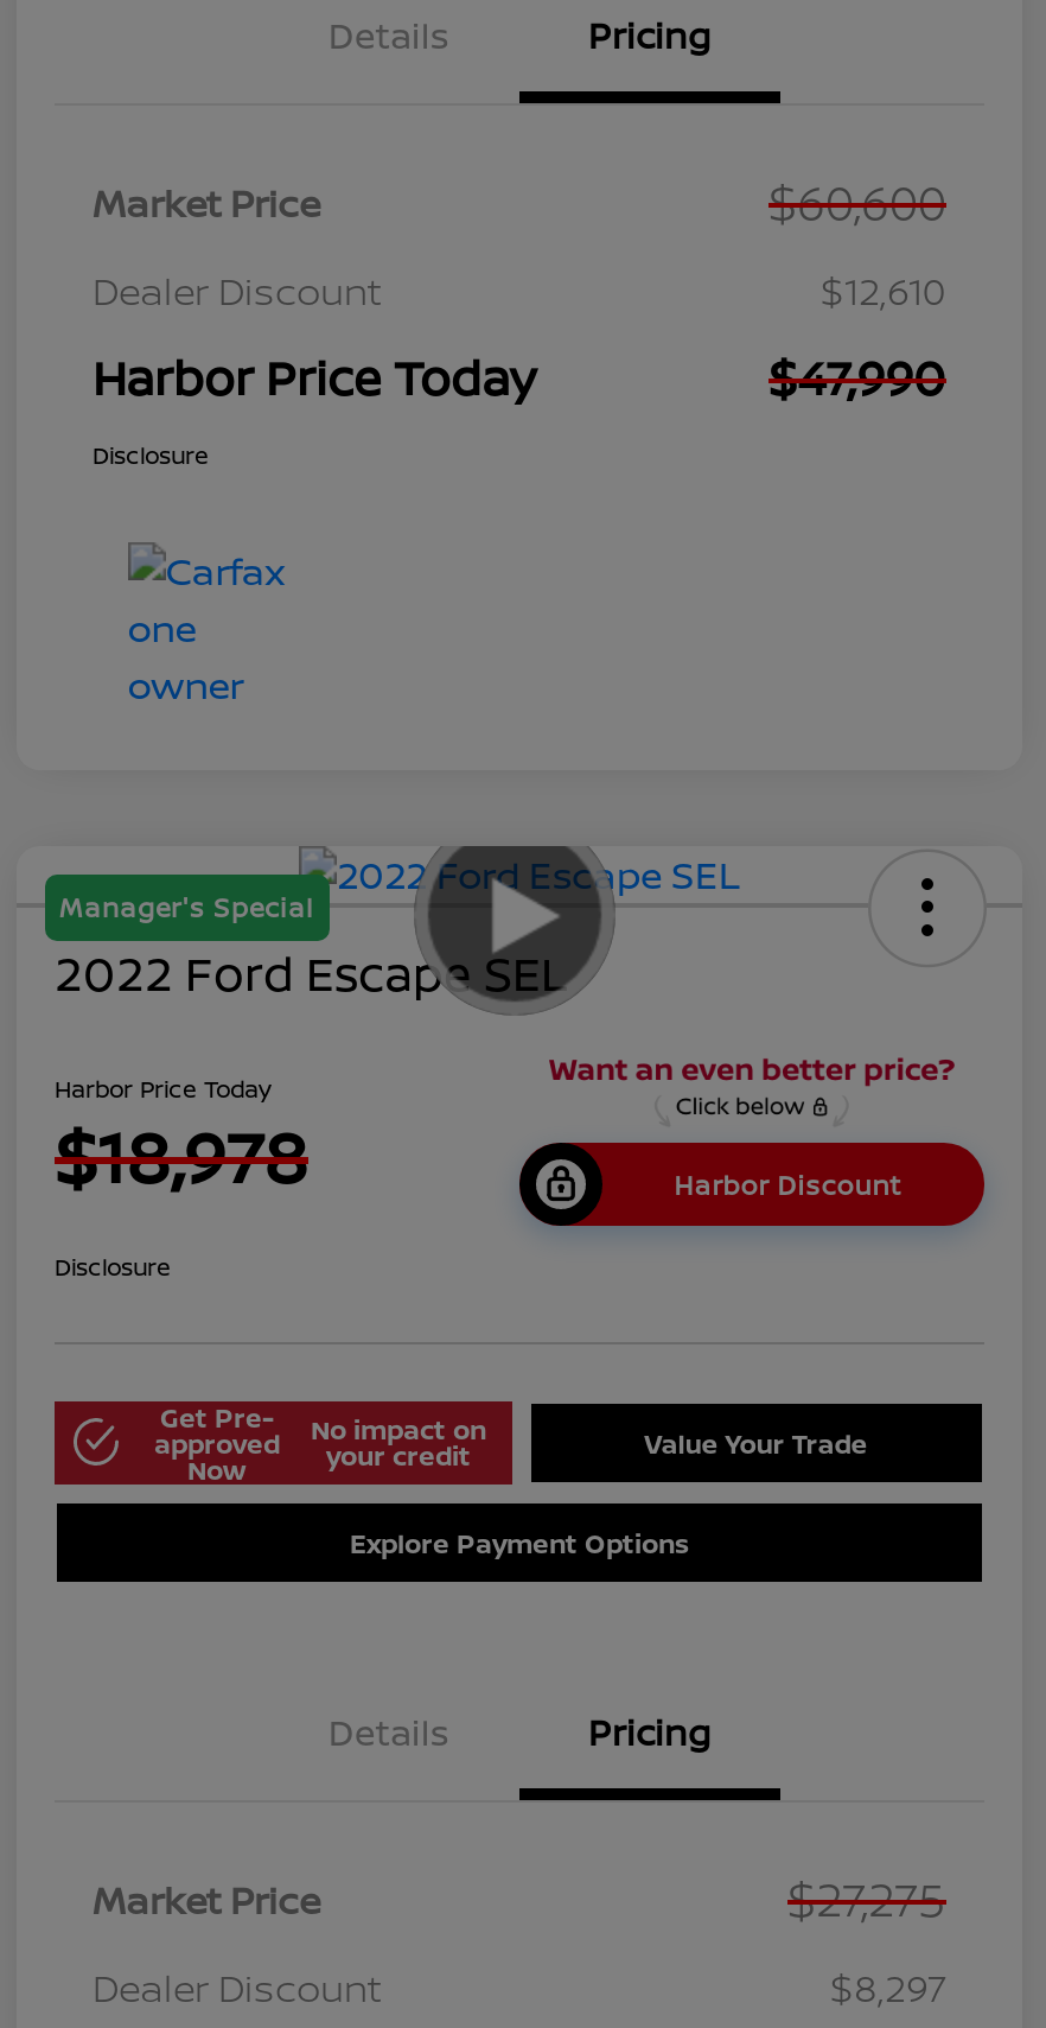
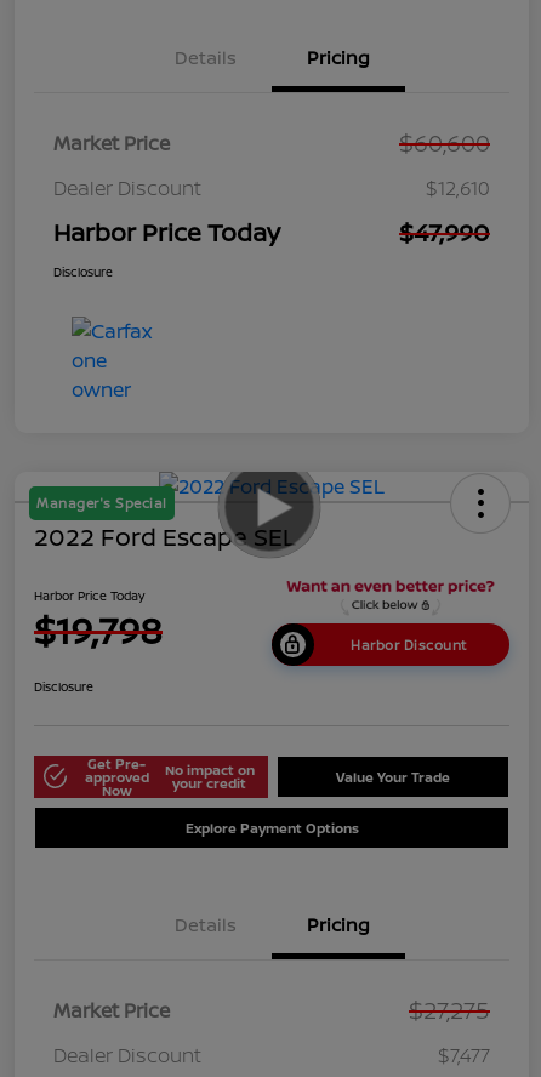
- $18,978
+ $19,798

- $8,297
+ $7,477
